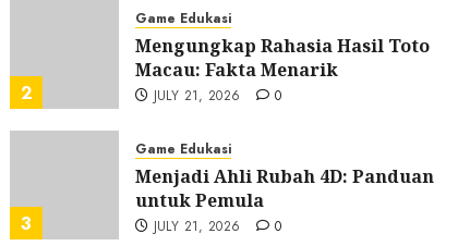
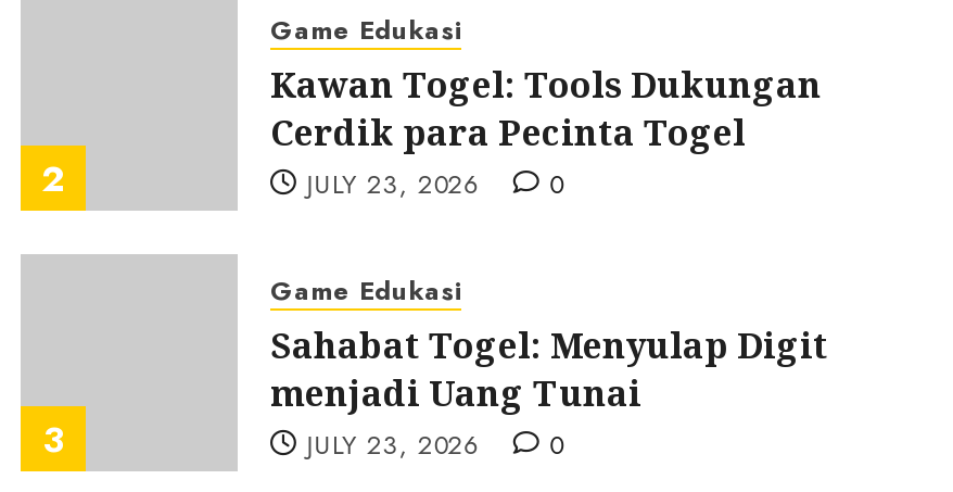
- Mengungkap Rahasia Hasil Toto
- Macau: Fakta Menarik
- JULY 21, 2026
+ Kawan Togel: Tools Dukungan
+ Cerdik para Pecinta Togel
+ JULY 23, 2026

- Menjadi Ahli Rubah 4D: Panduan
- untuk Pemula
- JULY 21, 2026
+ Sahabat Togel: Menyulap Digit
+ menjadi Uang Tunai
+ JULY 23, 2026
